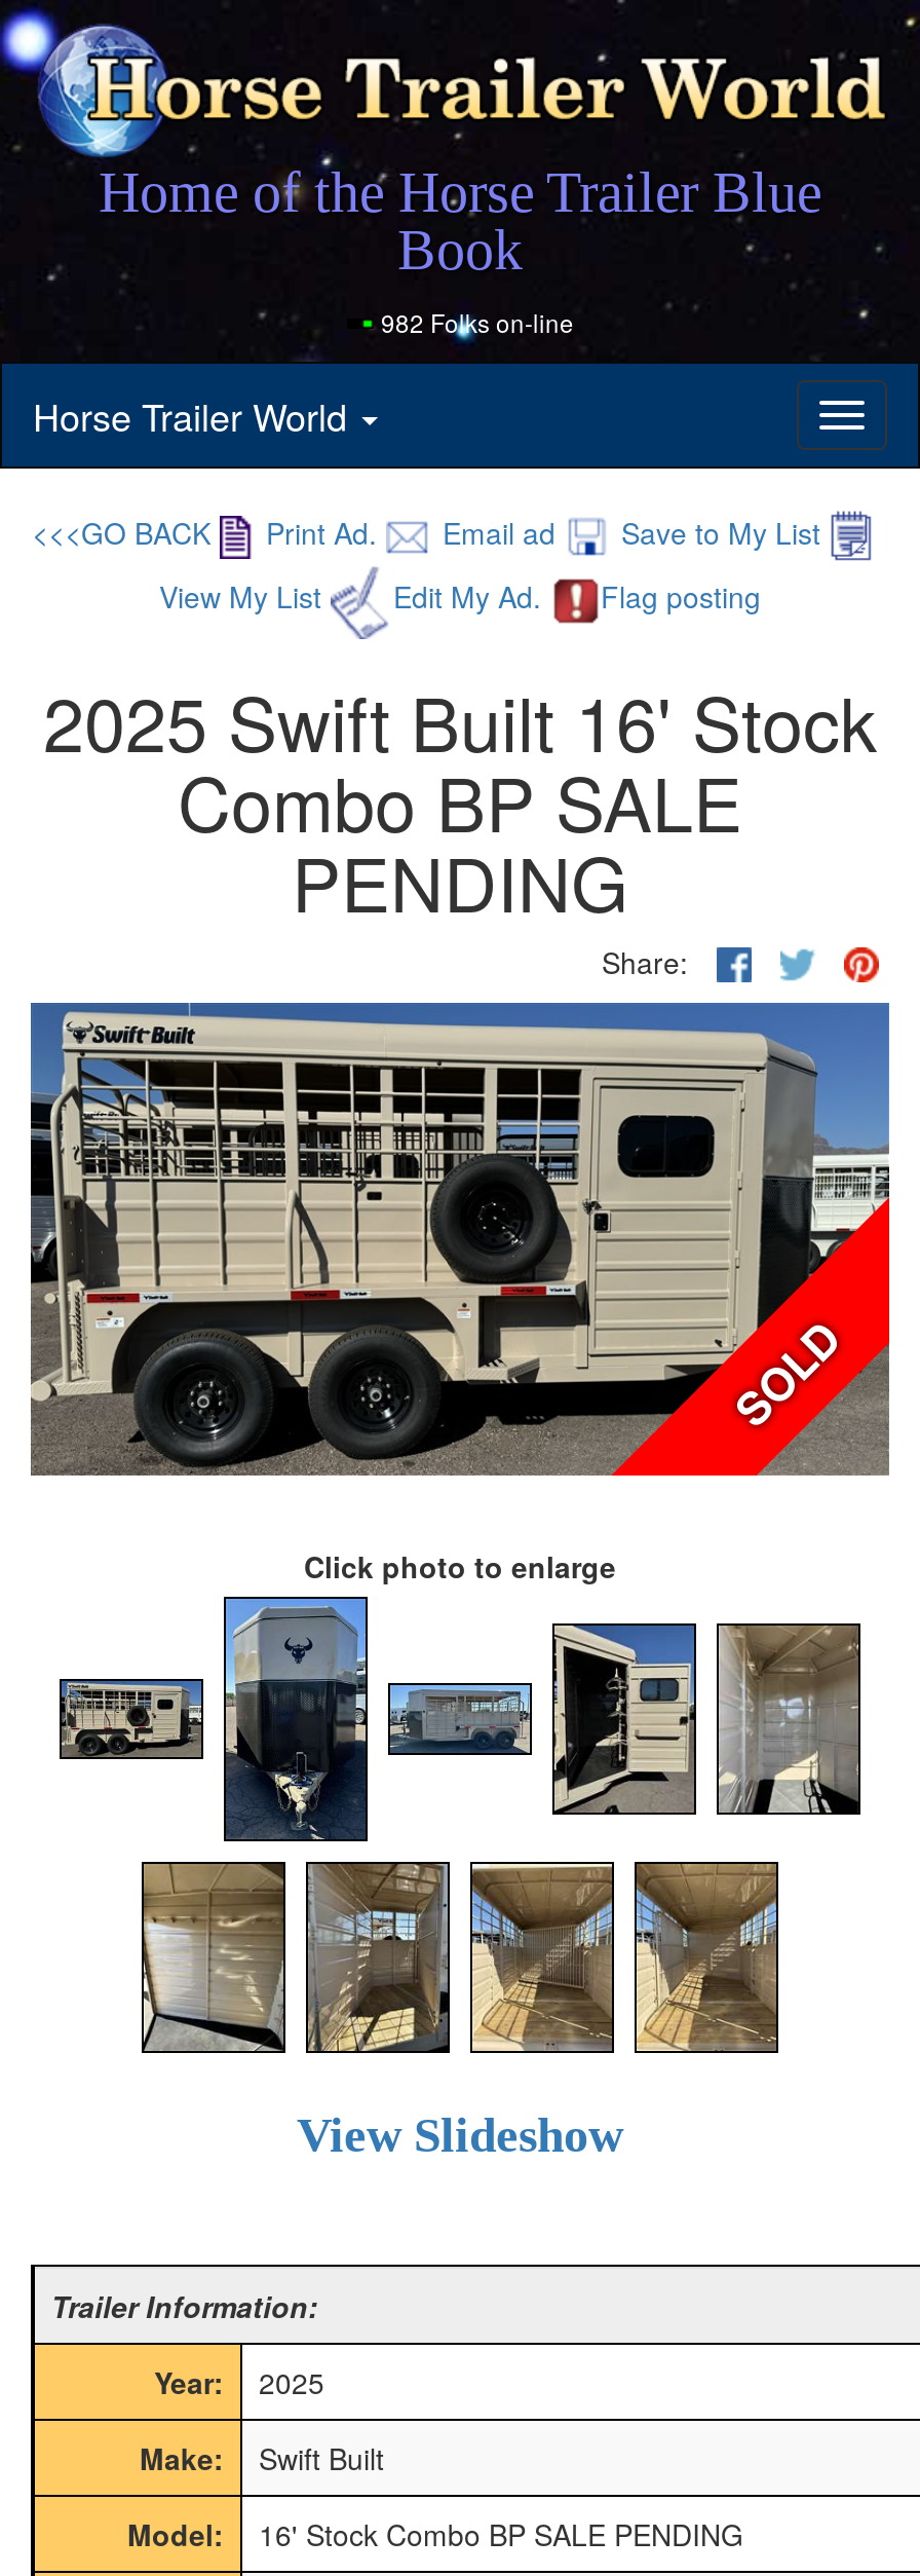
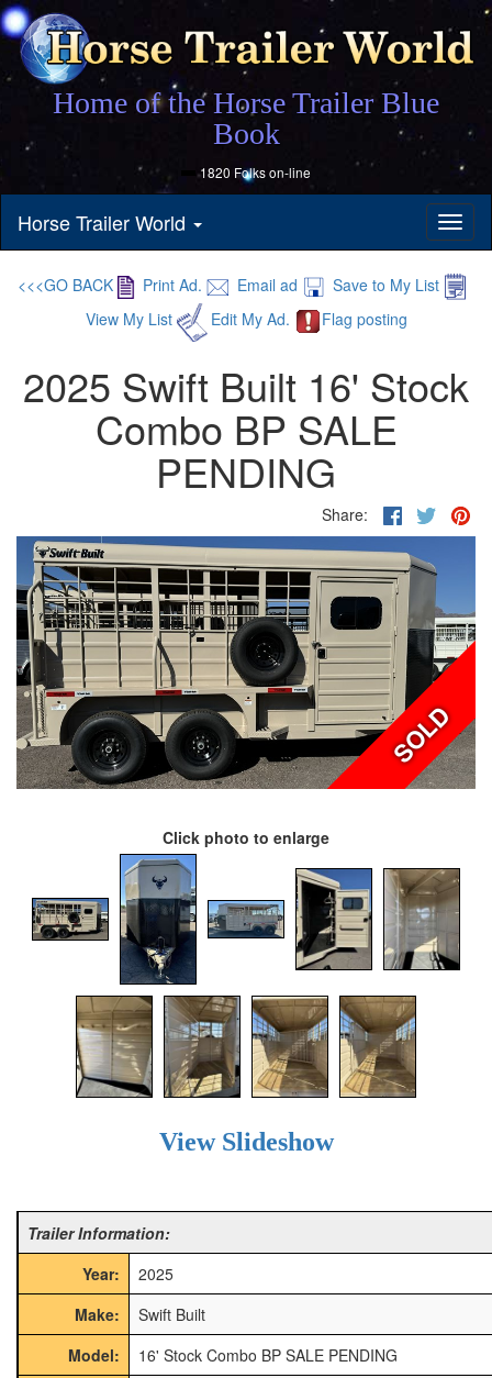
- 982 Folks on-line
+ 1820 Folks on-line
